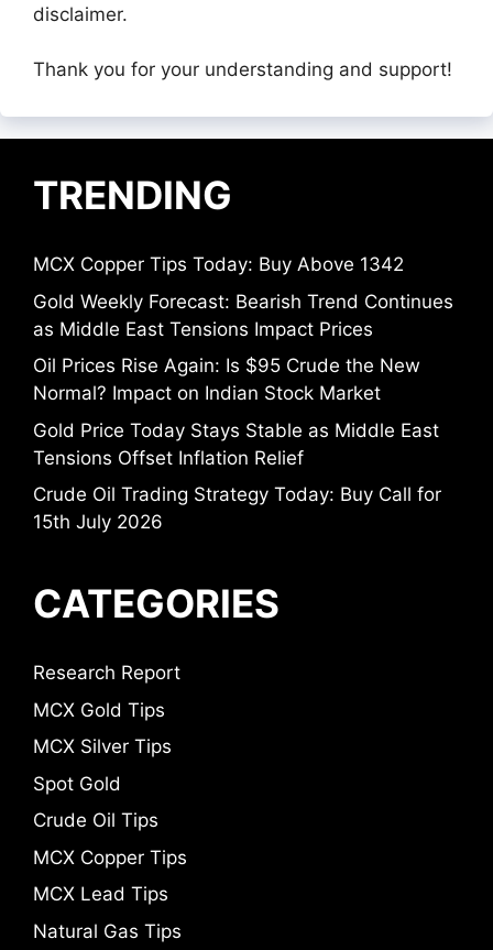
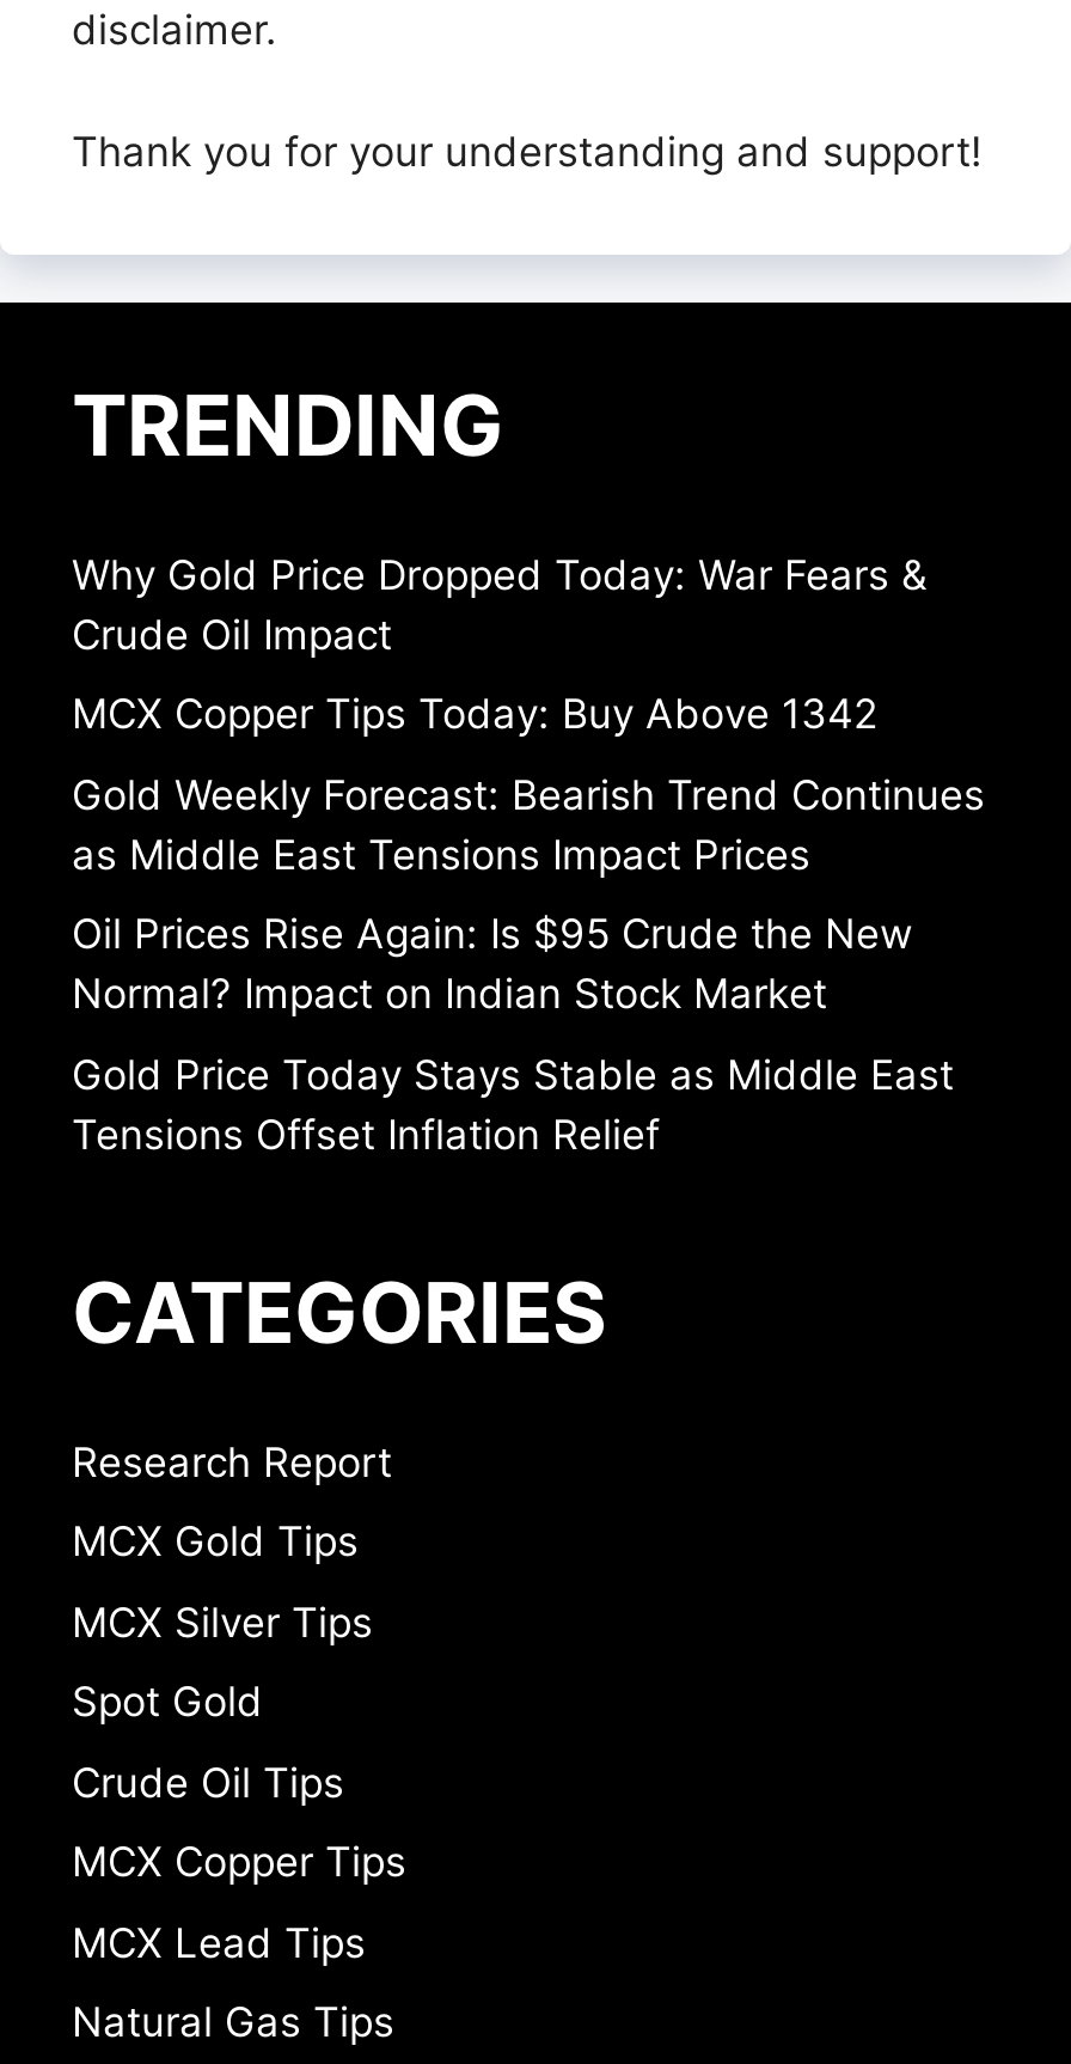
+ Why Gold Price Dropped Today: War Fears &
+ Crude Oil Impact

moved down: MCX Copper Tips Today: Buy Above 1342 | Gold Weekly Forecast: Bearish Trend Continues | as Middle East Tensions Impact Prices | Oil Prices Rise Again: Is $95 Crude the New | Normal? Impact on Indian Stock Market | Gold Price Today Stays Stable as Middle East | Tensions Offset Inflation Relief

- Crude Oil Trading Strategy Today: Buy Call for
- 15th July 2026
